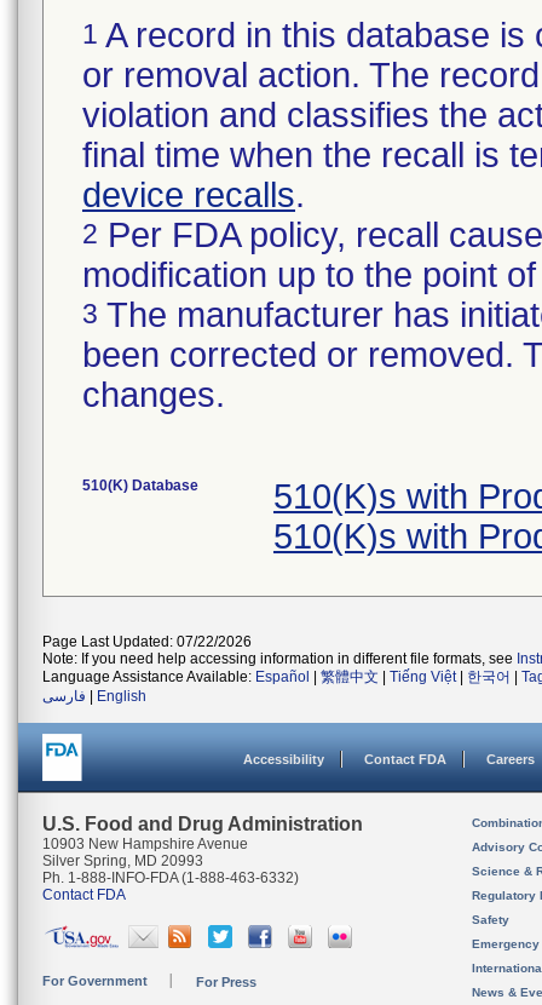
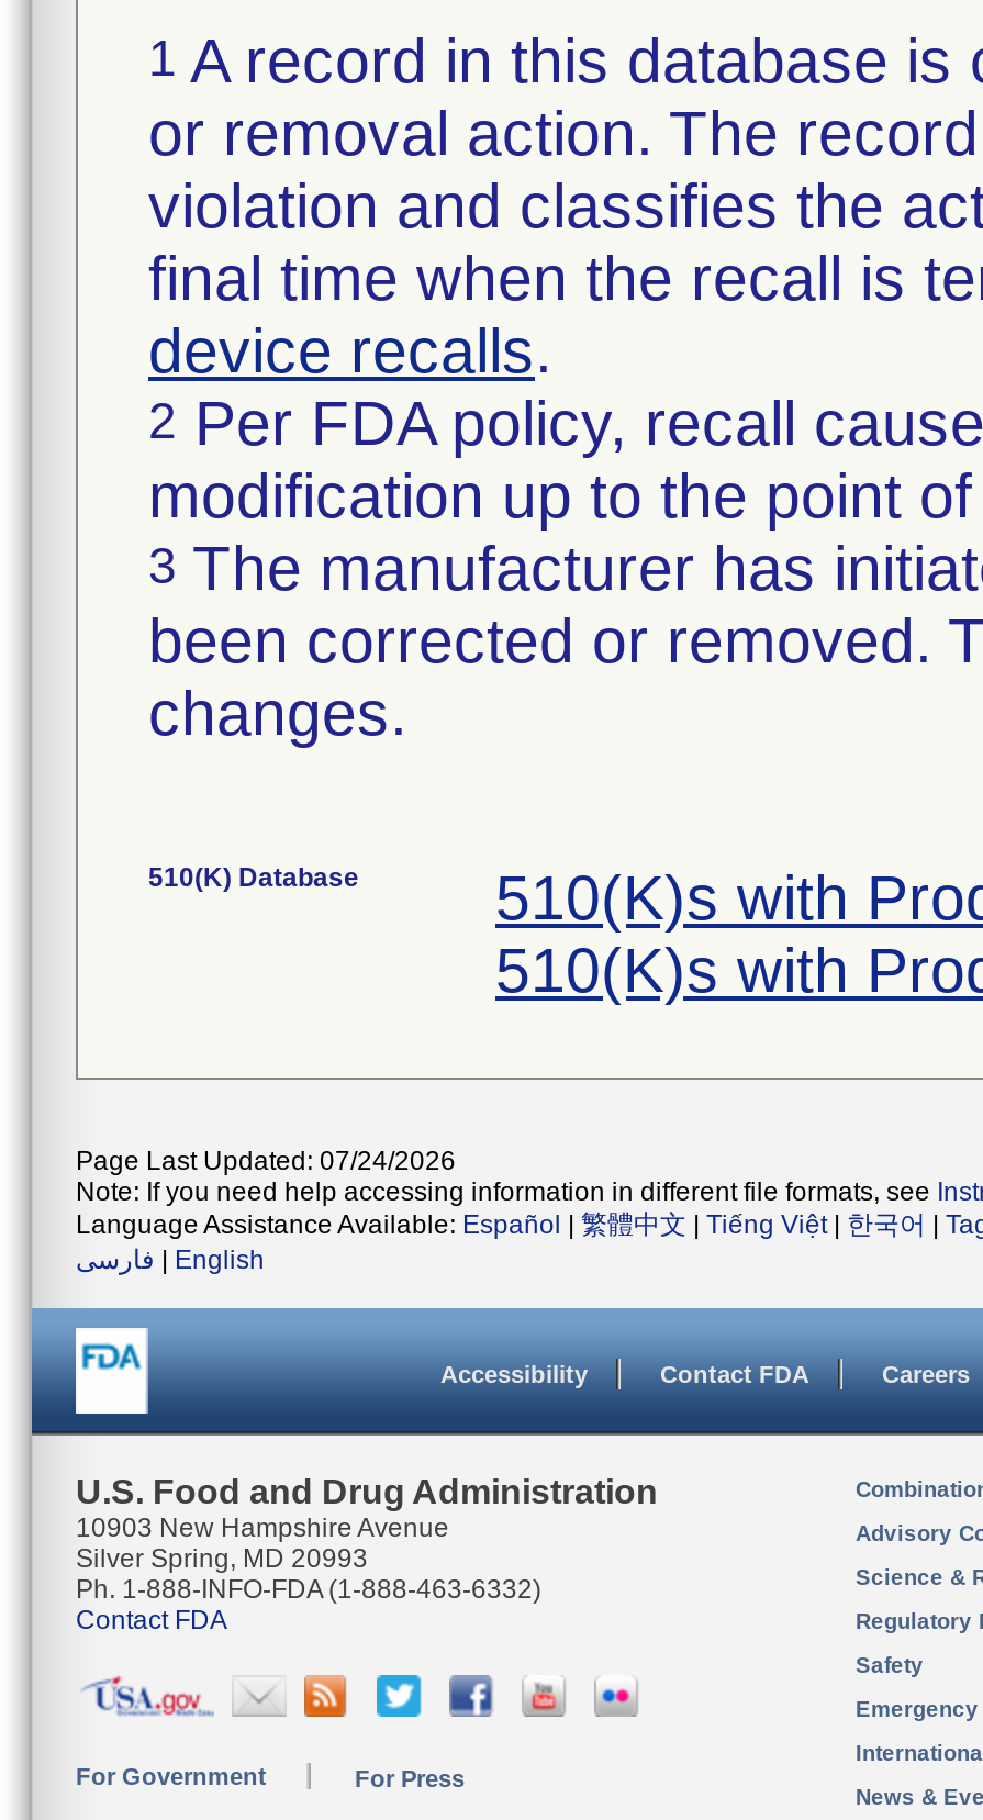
- Page Last Updated: 07/22/2026
+ Page Last Updated: 07/24/2026
